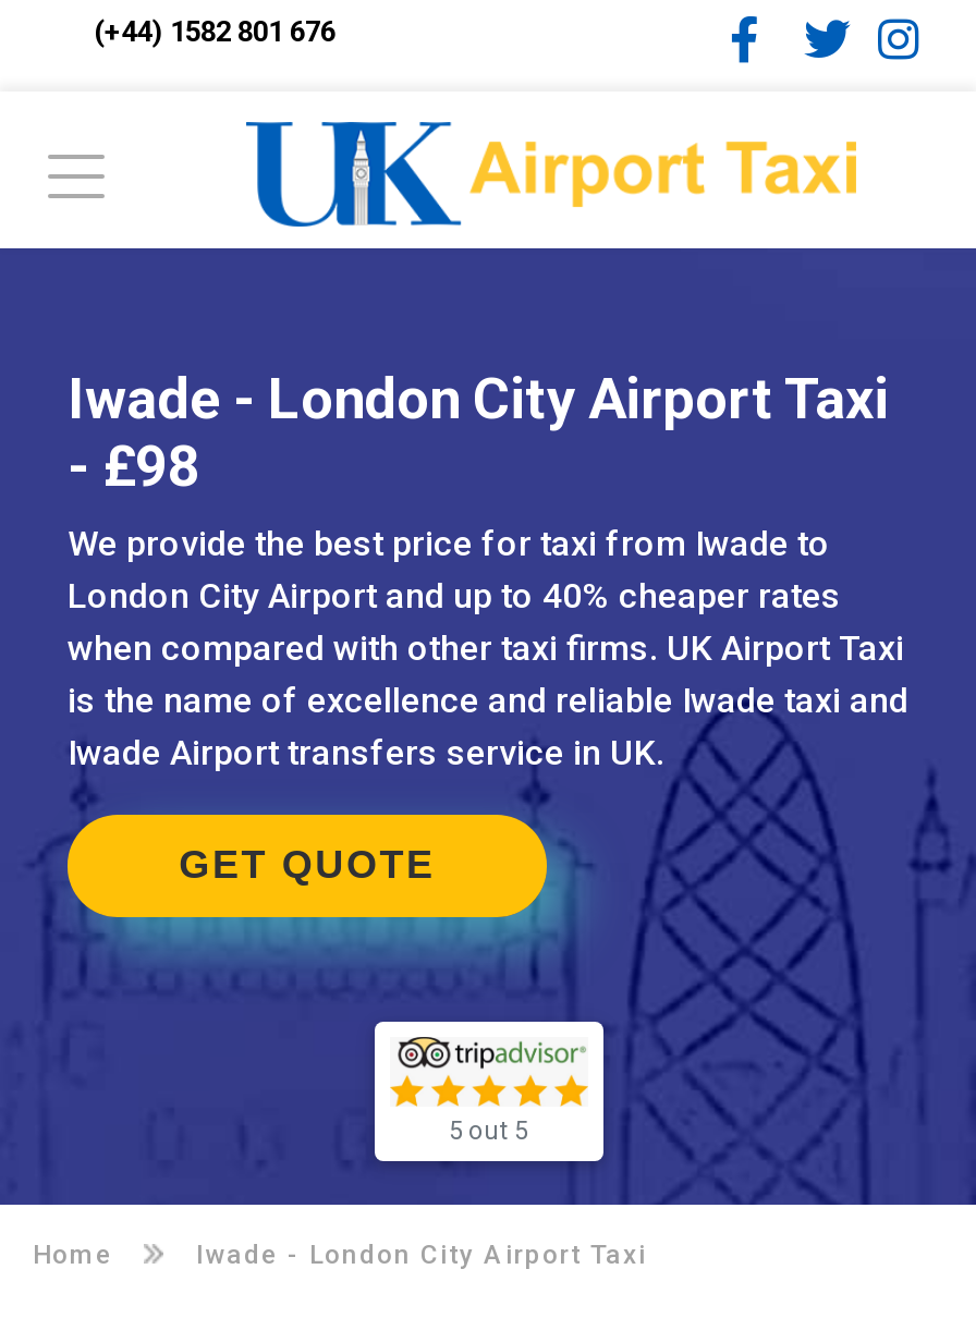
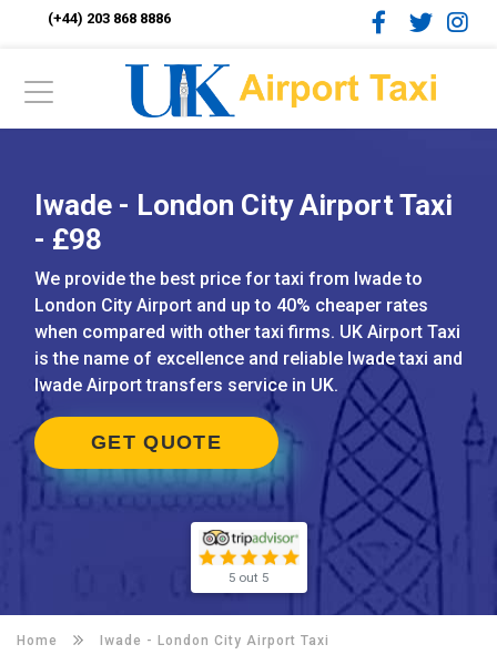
- (+44) 1582 801 676
+ (+44) 203 868 8886
